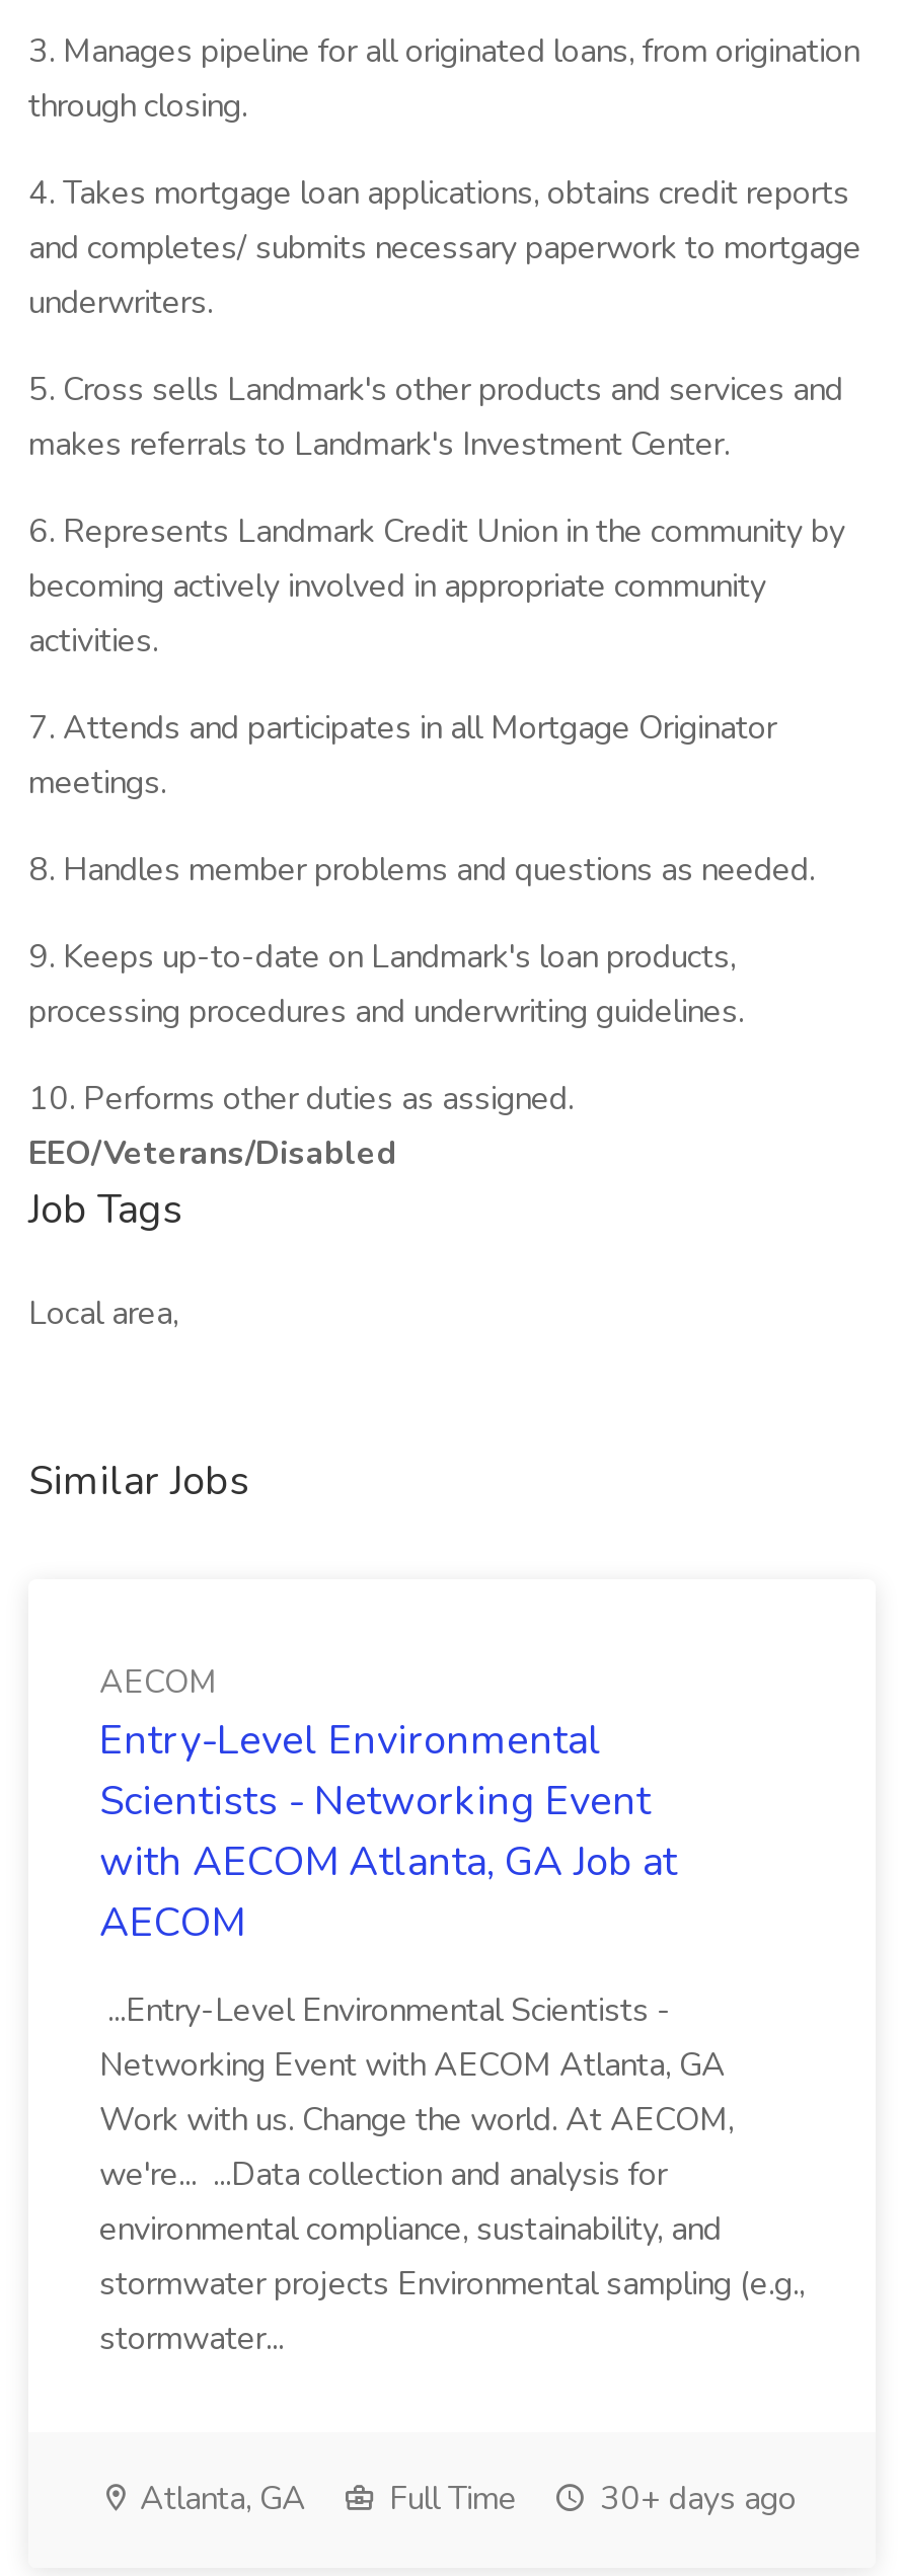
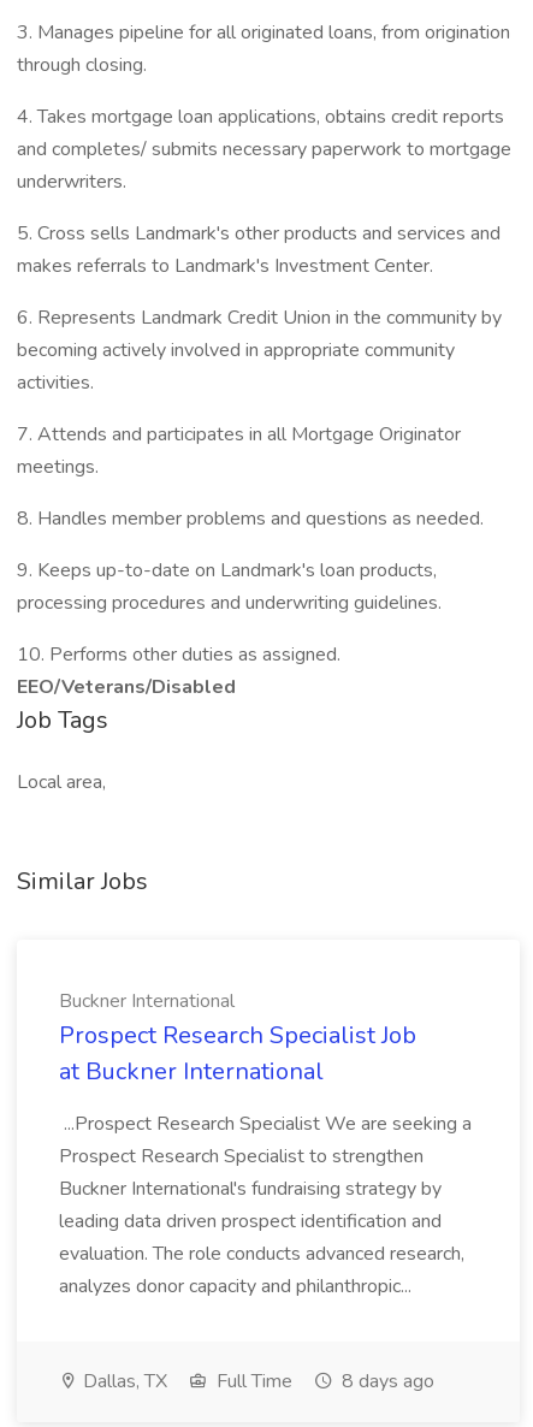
- AECOM
- Entry-Level Environmental
- Scientists - Networking Event
- with AECOM Atlanta, GA Job at
- AECOM
+ Buckner International
+ Prospect Research Specialist Job
+ at Buckner International

- ...Entry-Level Environmental Scientists -
- Networking Event with AECOM Atlanta, GA
- Work with us. Change the world. At AECOM,
- we're... ...Data collection and analysis for
- environmental compliance, sustainability, and
- stormwater projects Environmental sampling (e.g.,
- stormwater...
+ ...Prospect Research Specialist We are seeking a
+ Prospect Research Specialist to strengthen
+ Buckner International's fundraising strategy by
+ leading data driven prospect identification and
+ evaluation. The role conducts advanced research,
+ analyzes donor capacity and philanthropic...

- Atlanta, GA
+ Dallas, TX

- 30+ days ago
+ 8 days ago
